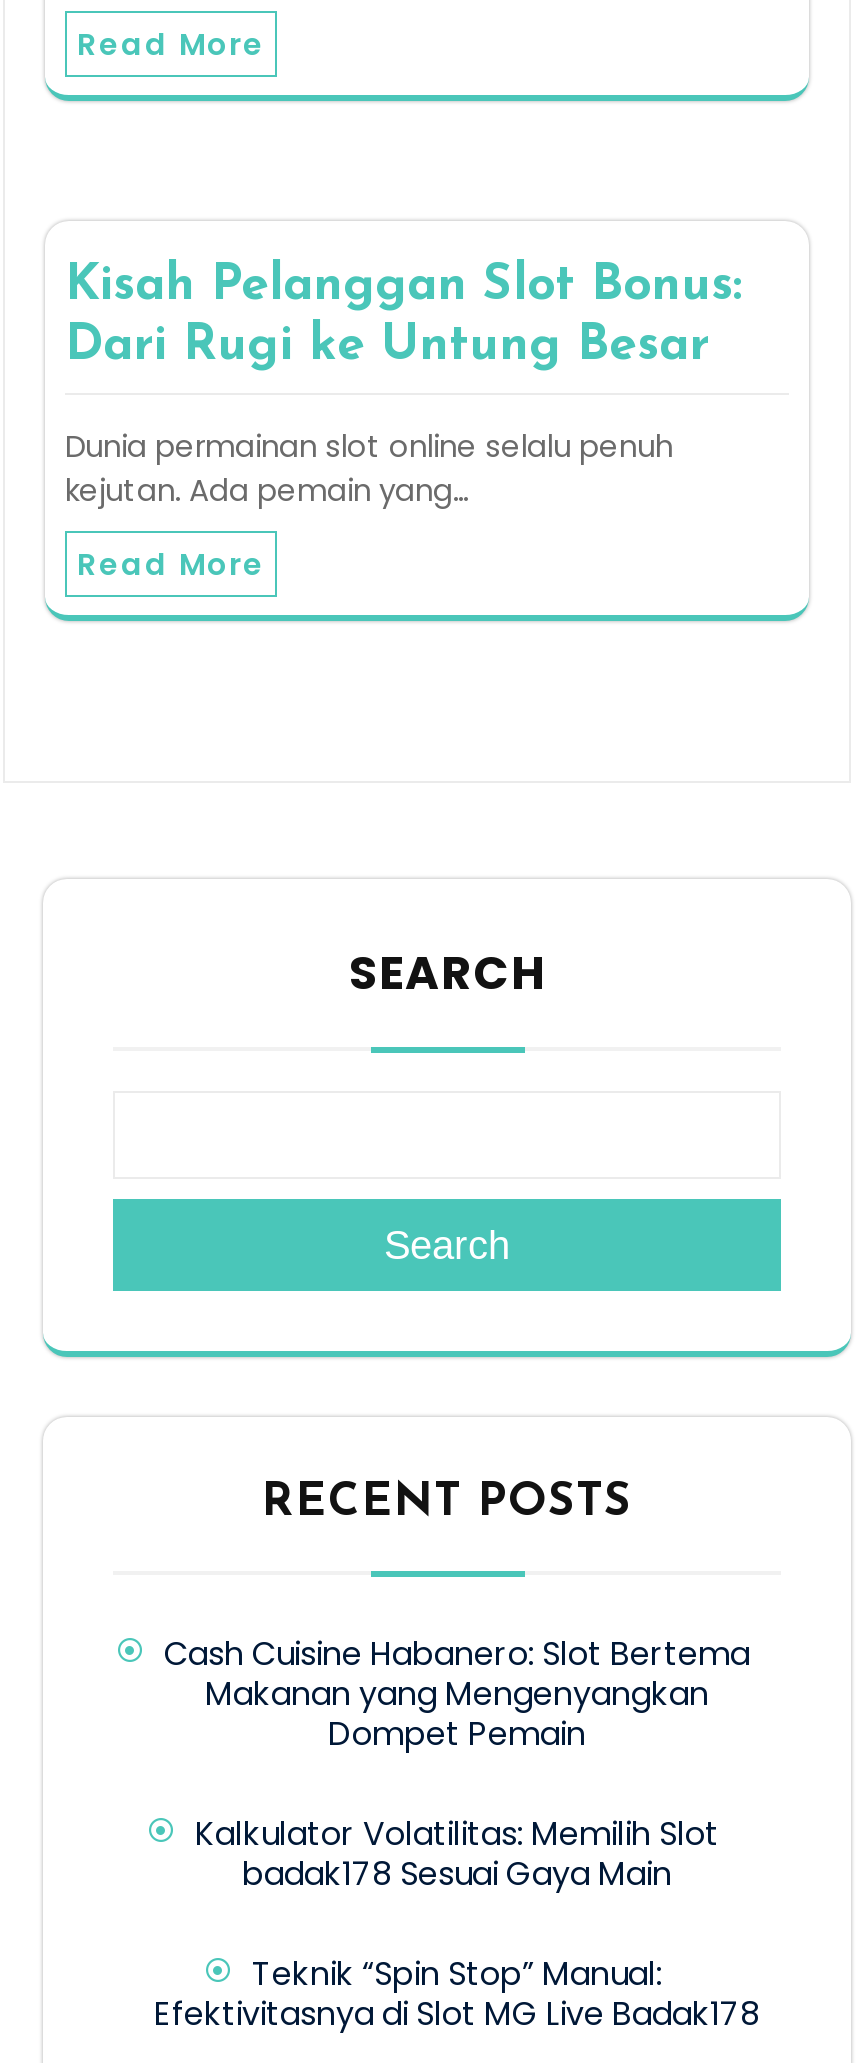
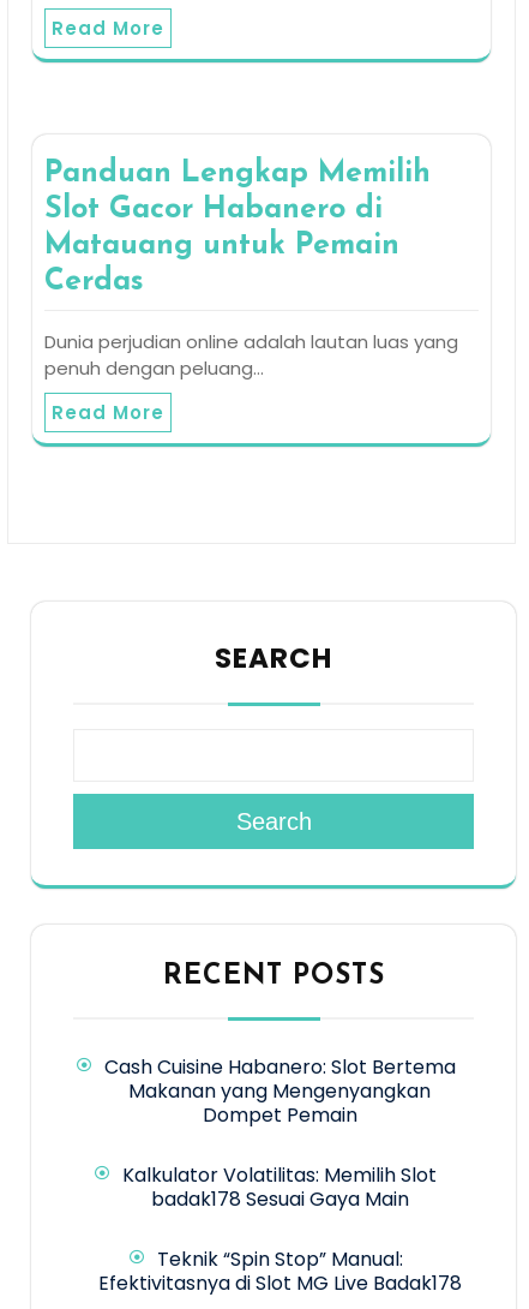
- Kisah Pelanggan Slot Bonus:
- Dari Rugi ke Untung Besar
+ Panduan Lengkap Memilih
+ Slot Gacor Habanero di
+ Matauang untuk Pemain
+ Cerdas

- Dunia permainan slot online selalu penuh
- kejutan. Ada pemain yang…
+ Dunia perjudian online adalah lautan luas yang
+ penuh dengan peluang…
